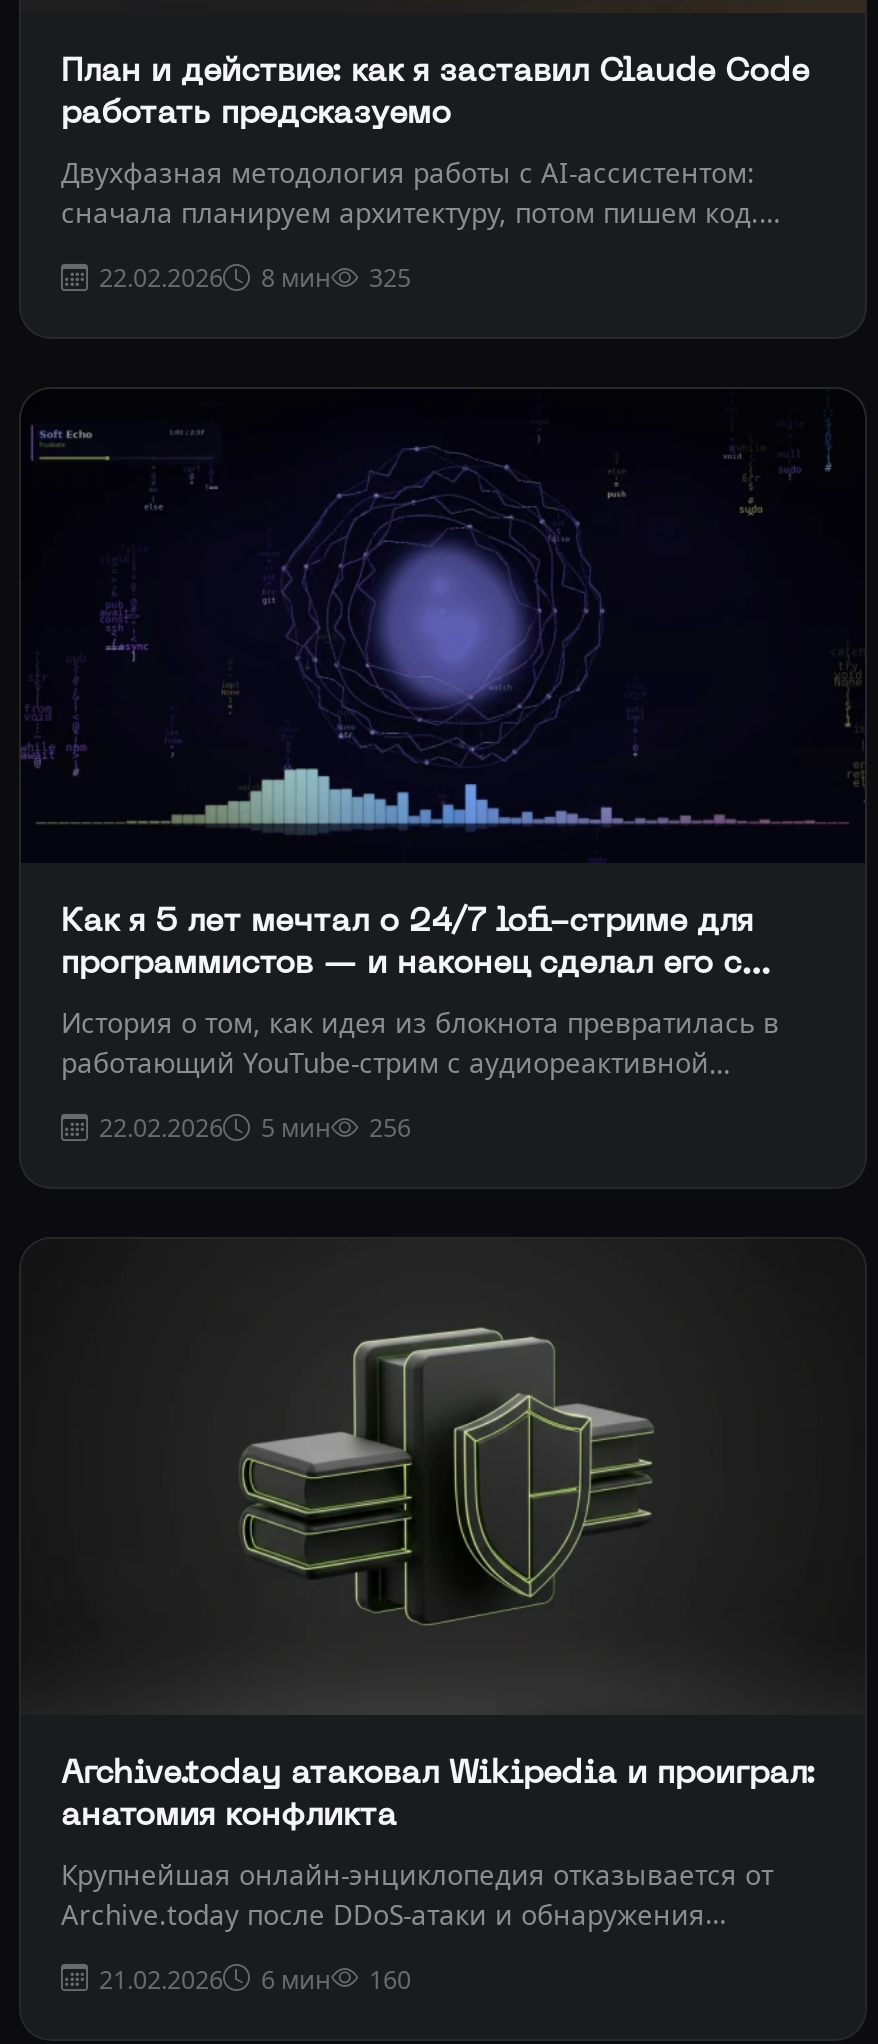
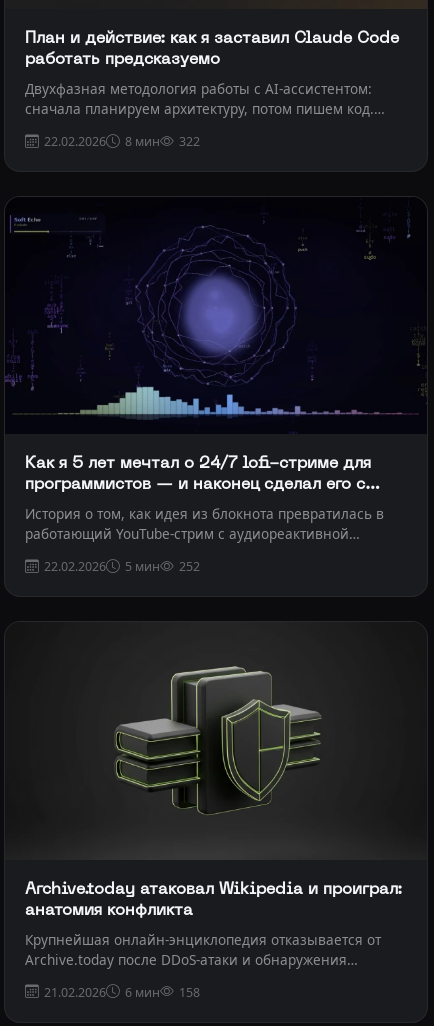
- 22.02.2026 8 мин 325
+ 22.02.2026 8 мин 322

- 22.02.2026 5 мин 256
+ 22.02.2026 5 мин 252

- 21.02.2026 6 мин 160
+ 21.02.2026 6 мин 158
